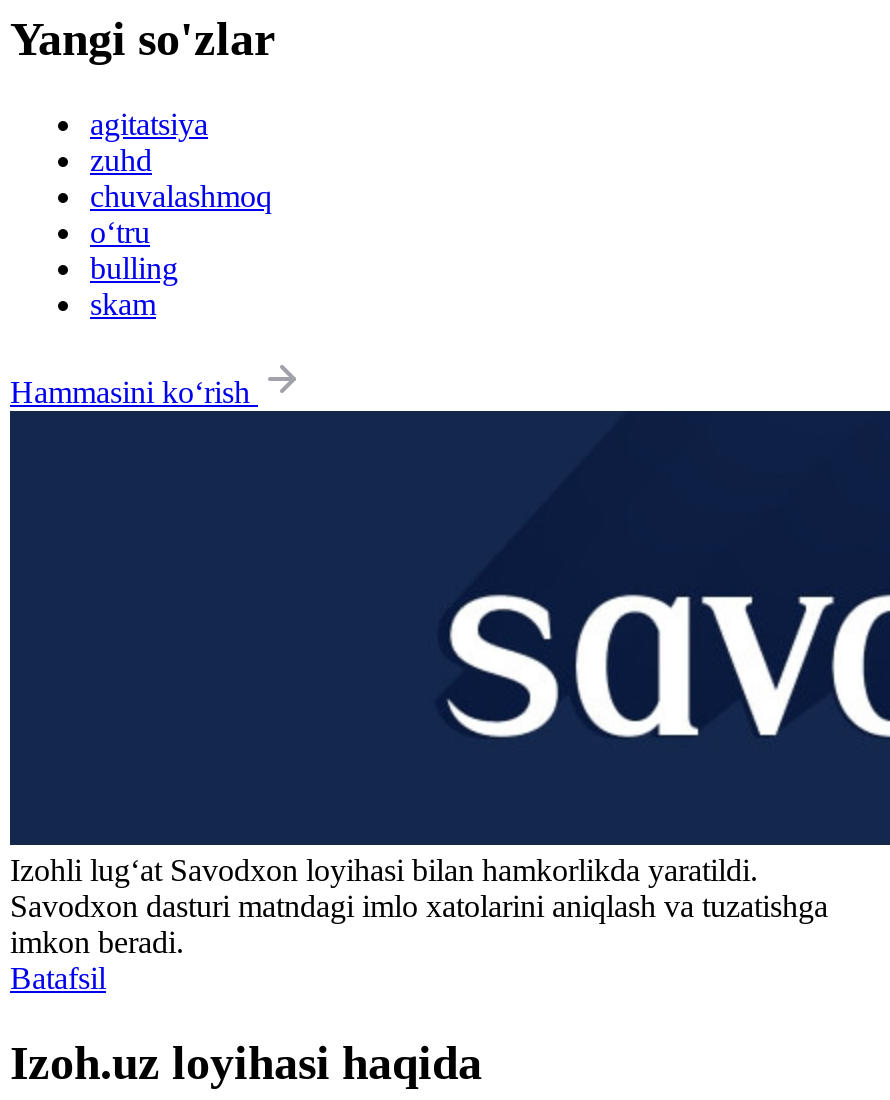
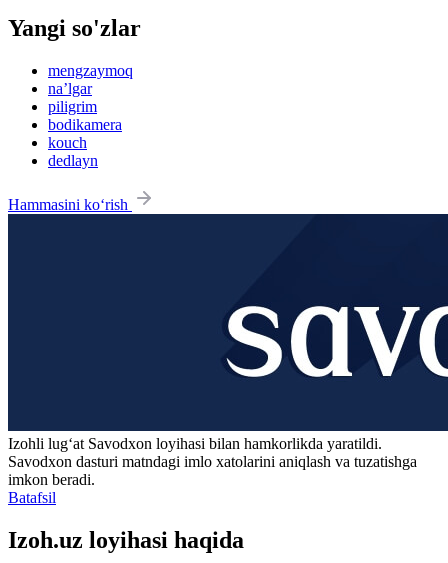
- agitatsiya
- zuhd
- chuvalashmoq
- o‘tru
- bulling
- skam
+ mengzaymoq
+ na’lgar
+ piligrim
+ bodikamera
+ kouch
+ dedlayn
